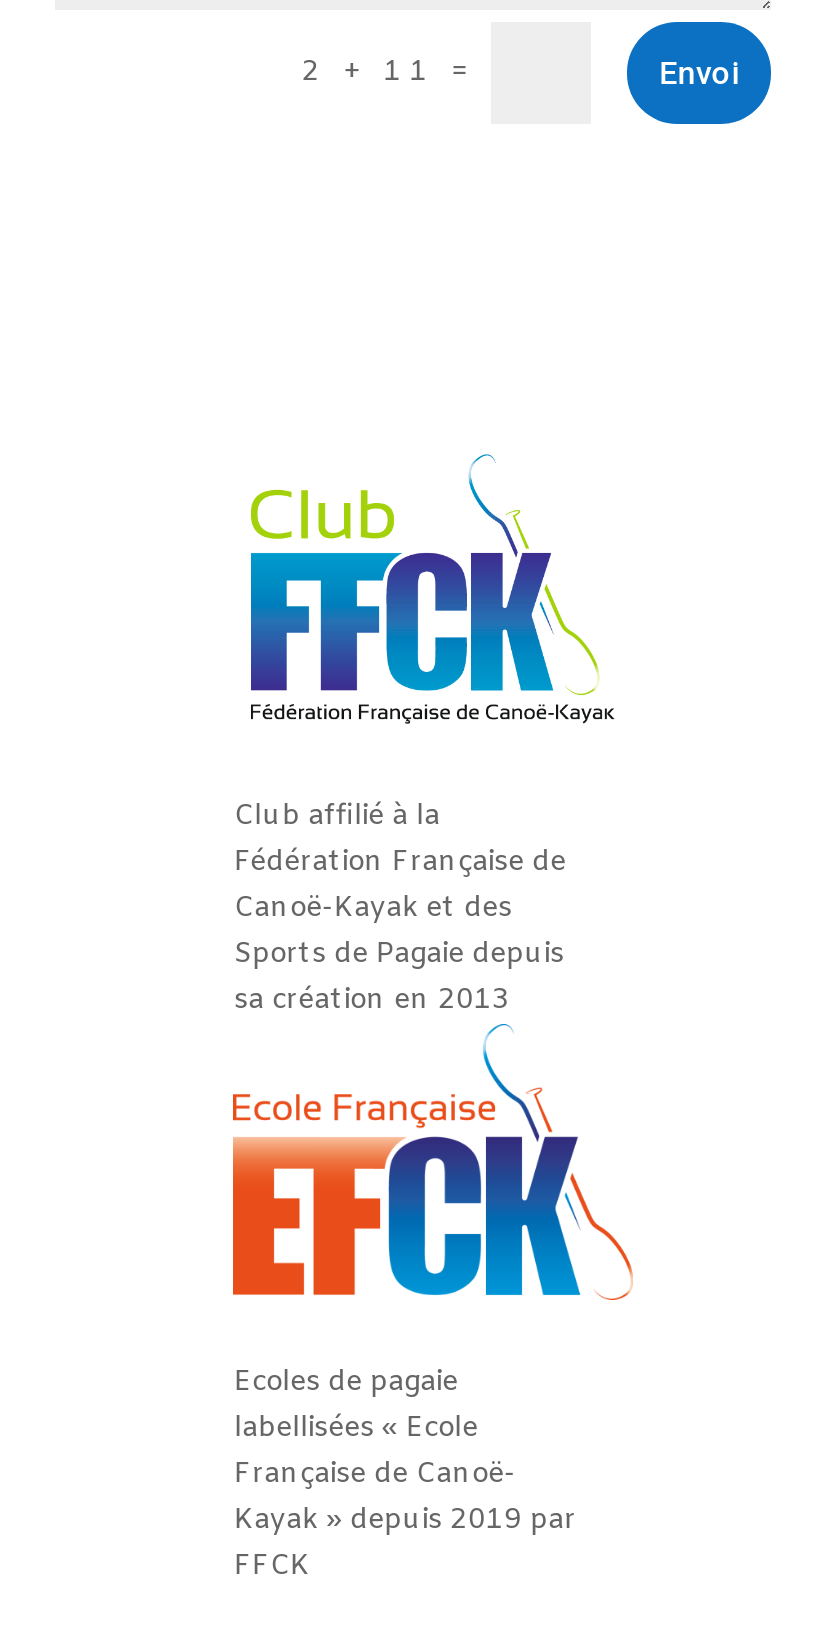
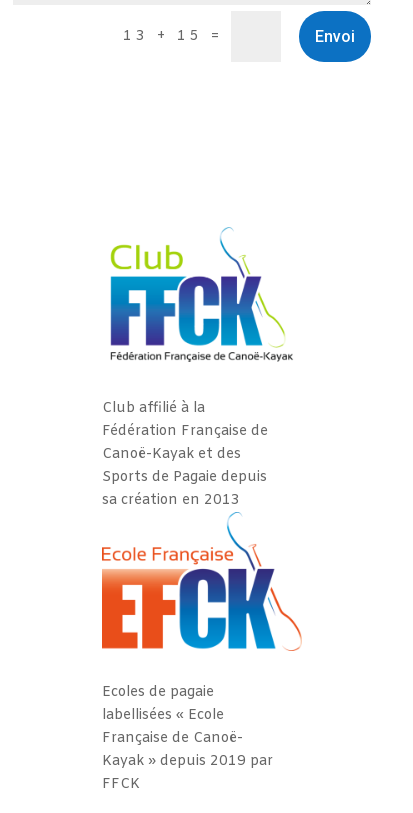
- 2 + 11 =
+ 13 + 15 =
